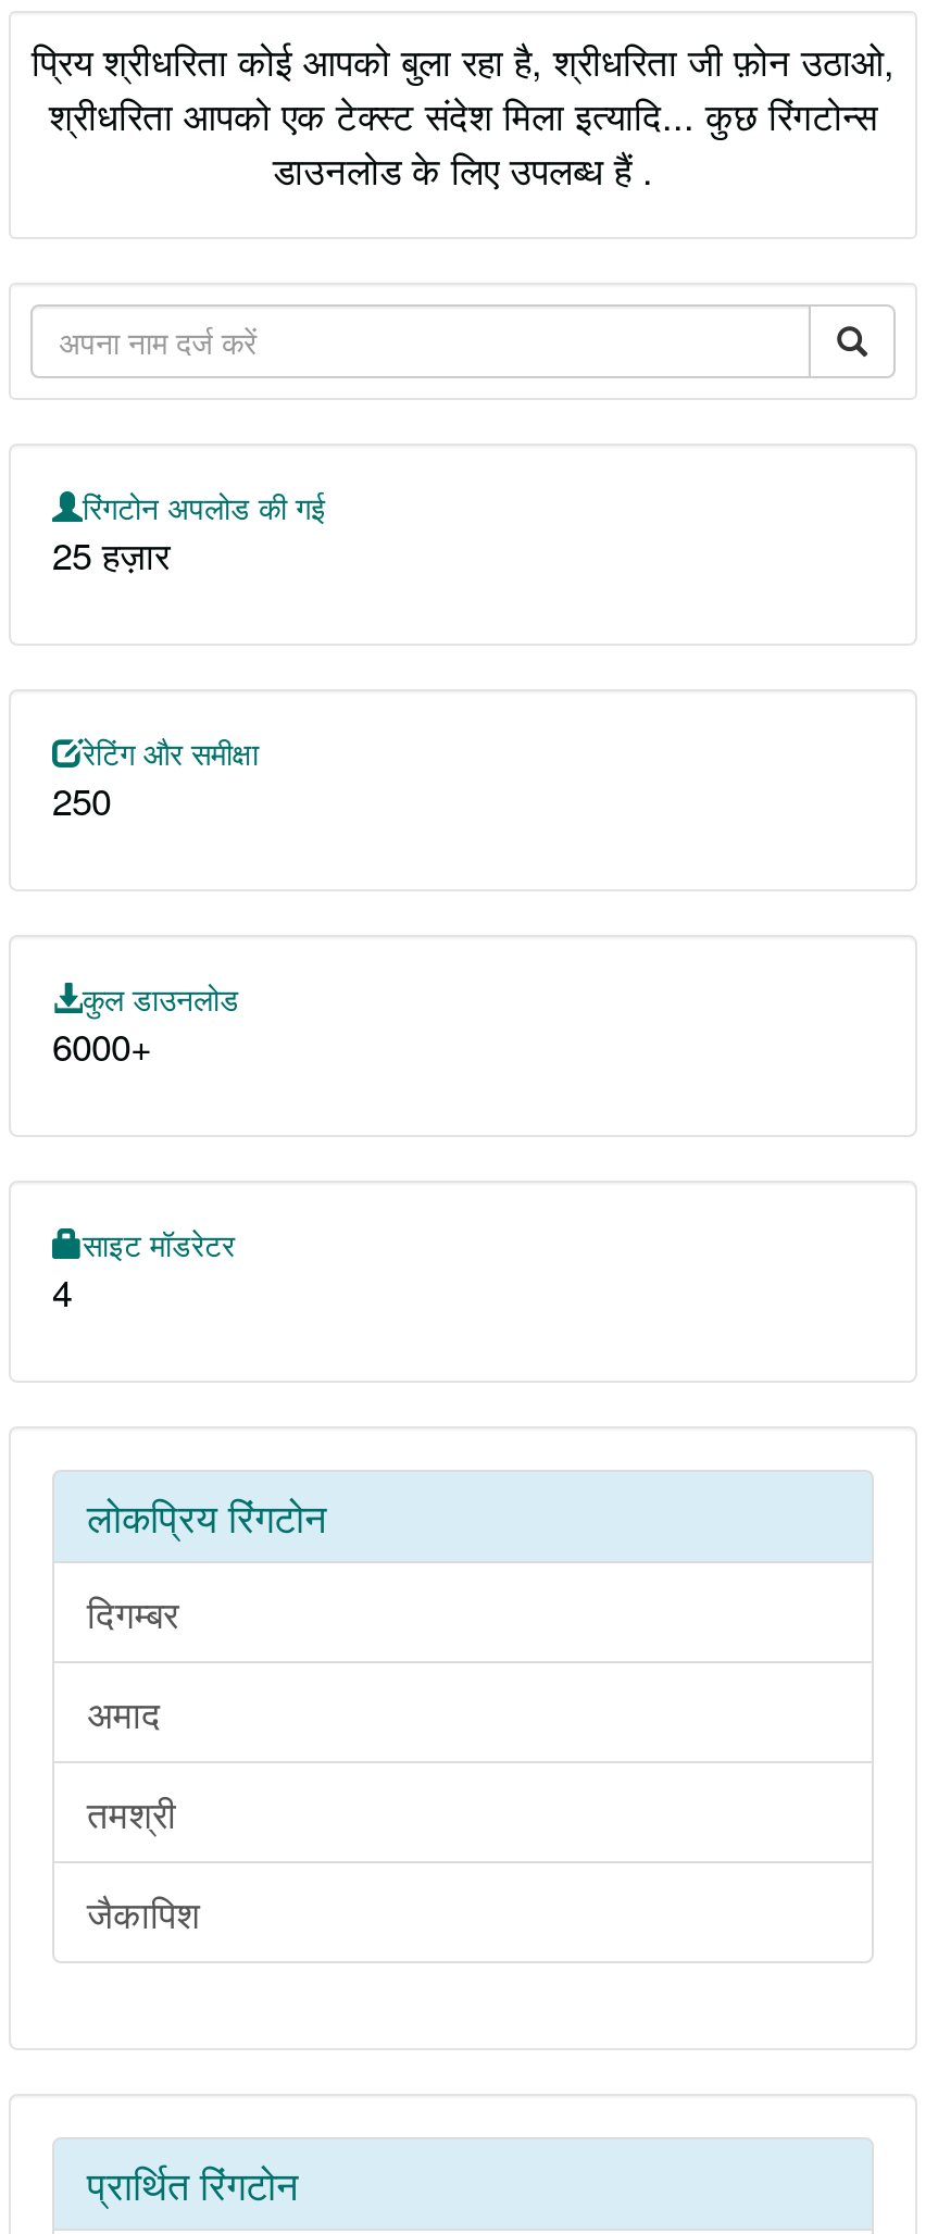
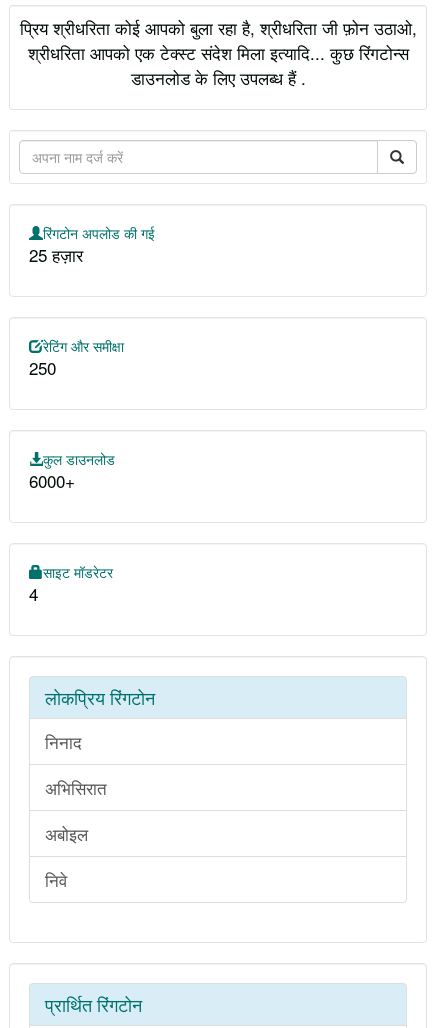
- दिगम्बर
+ निनाद

- अमाद
+ अभिसिरात

- तमश्री
+ अबोइल

- जैकापिश
+ निवे
